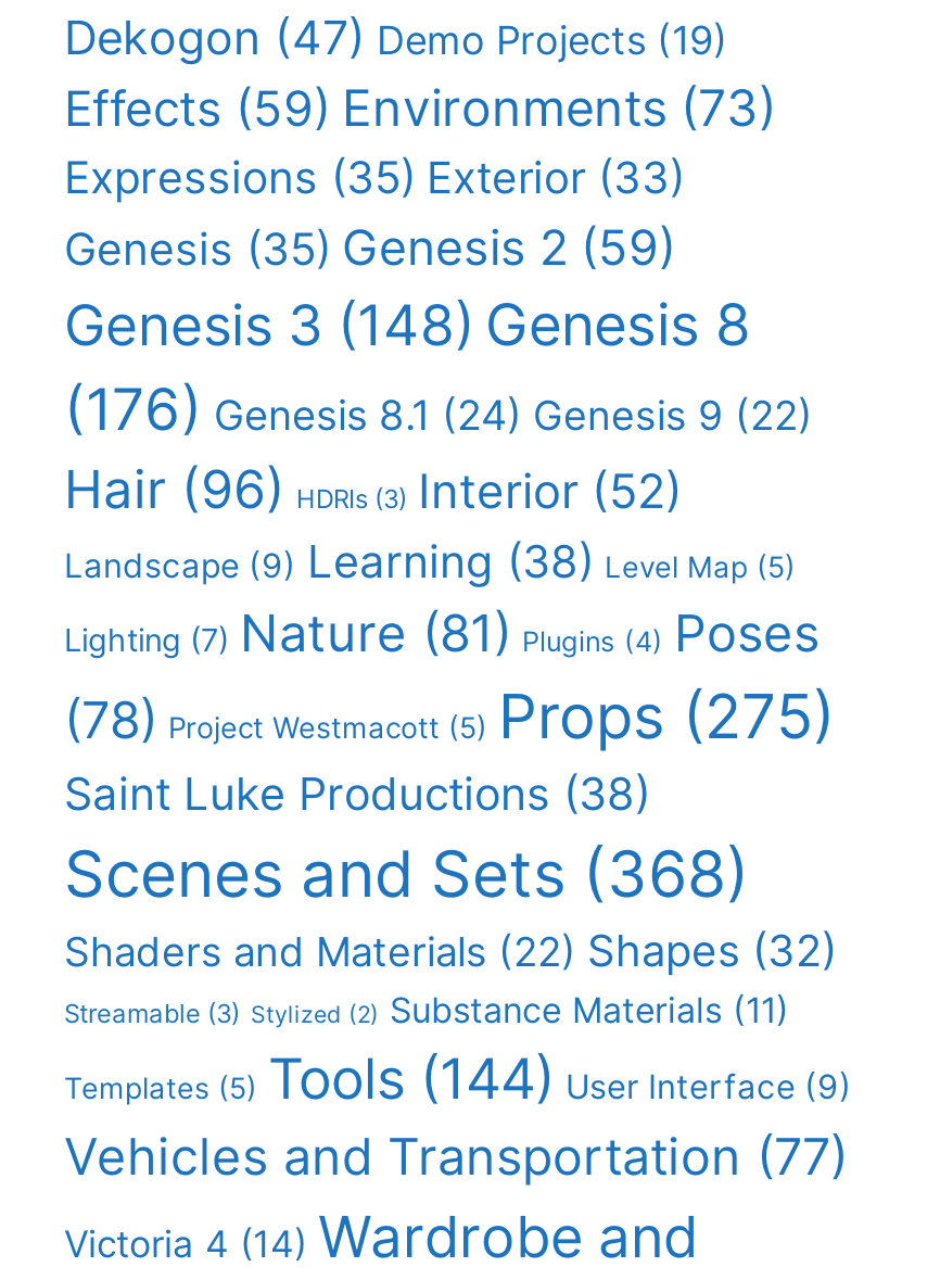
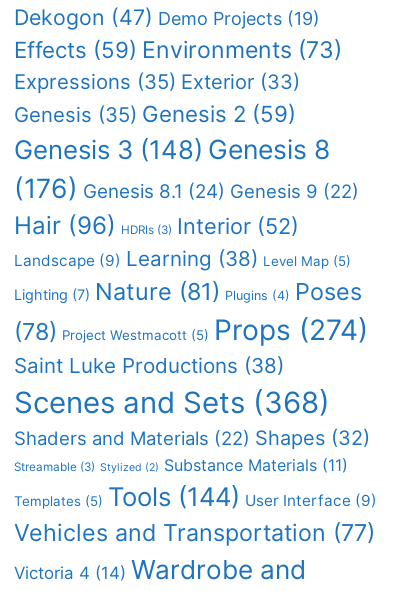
- (78) Project Westmacott (5) Props (275)
+ (78) Project Westmacott (5) Props (274)
